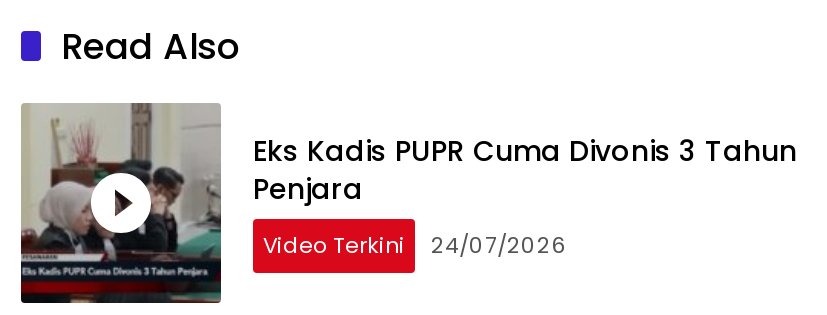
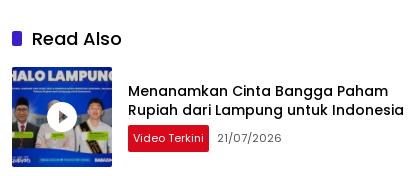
- [image]
- Eks Kadis PUPR Cuma Divonis 3 Tahun
- Penjara
+ [image]
+ Menanamkan Cinta Bangga Paham
+ Rupiah dari Lampung untuk Indonesia

- Video Terkini 24/07/2026
+ Video Terkini 21/07/2026
